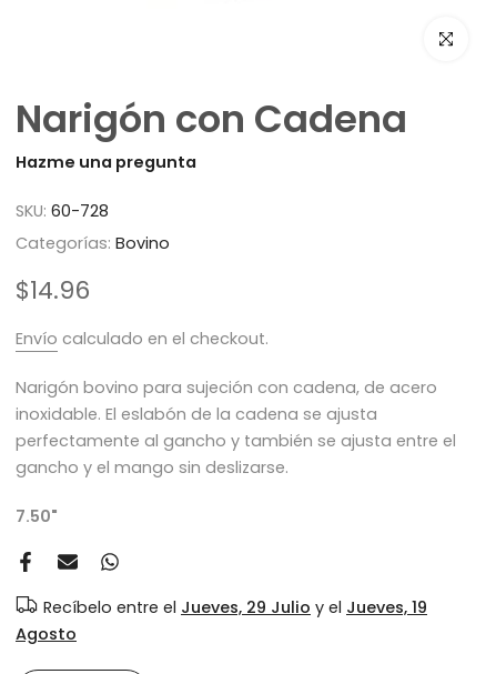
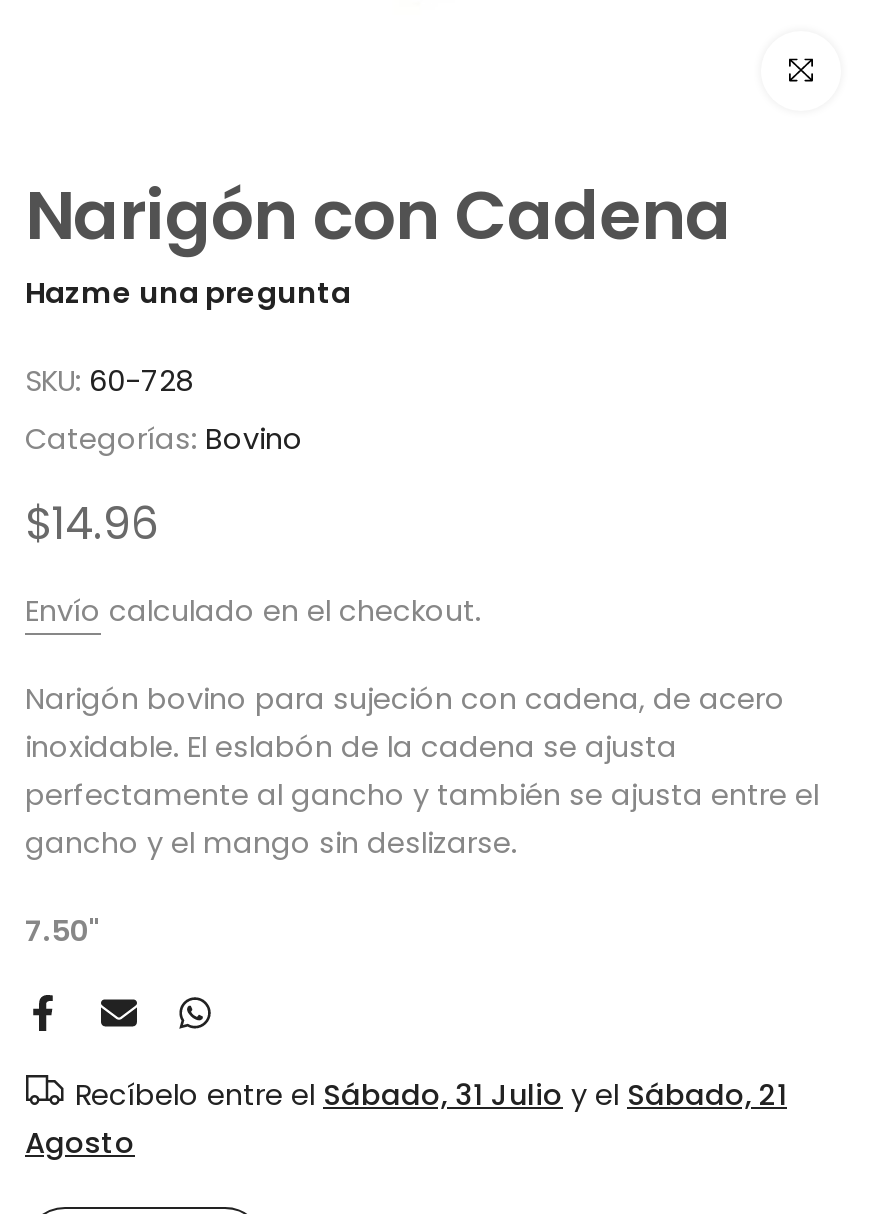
- Recíbelo entre el Jueves, 29 Julio y el Jueves, 19
+ Recíbelo entre el Sábado, 31 Julio y el Sábado, 21
